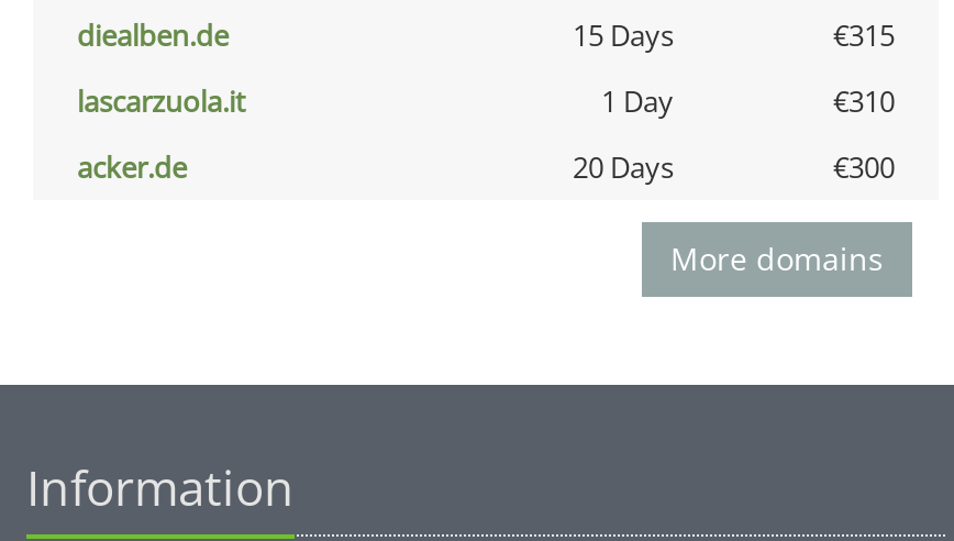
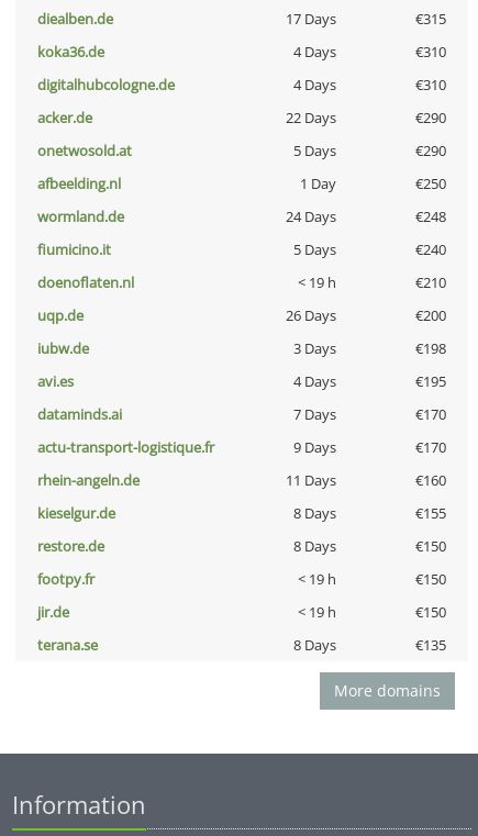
- 15 Days
+ 17 Days

- lascarzuola.it
- 1 Day
+ koka36.de
+ 4 Days
+ €310
+ digitalhubcologne.de
+ 4 Days

- 20 Days
- €300
+ 22 Days
+ €290
+ onetwosold.at
+ 5 Days
+ €290
+ afbeelding.nl
+ 1 Day
+ €250
+ wormland.de
+ 24 Days
+ €248
+ fiumicino.it
+ 5 Days
+ €240
+ doenoflaten.nl
+ < 19 h
+ €210
+ uqp.de
+ 26 Days
+ €200
+ iubw.de
+ 3 Days
+ €198
+ avi.es
+ 4 Days
+ €195
+ dataminds.ai
+ 7 Days
+ €170
+ actu-transport-logistique.fr
+ 9 Days
+ €170
+ rhein-angeln.de
+ 11 Days
+ €160
+ kieselgur.de
+ 8 Days
+ €155
+ restore.de
+ 8 Days
+ €150
+ footpy.fr
+ < 19 h
+ €150
+ jir.de
+ < 19 h
+ €150
+ terana.se
+ 8 Days
+ €135
